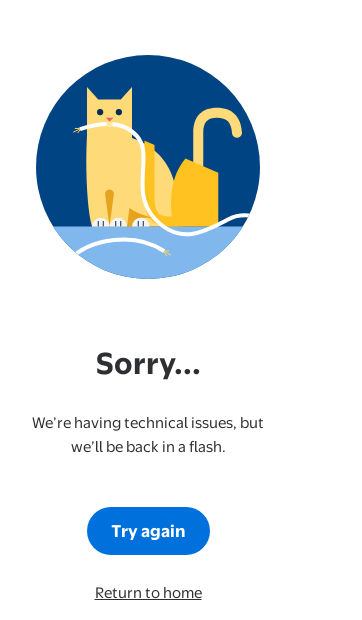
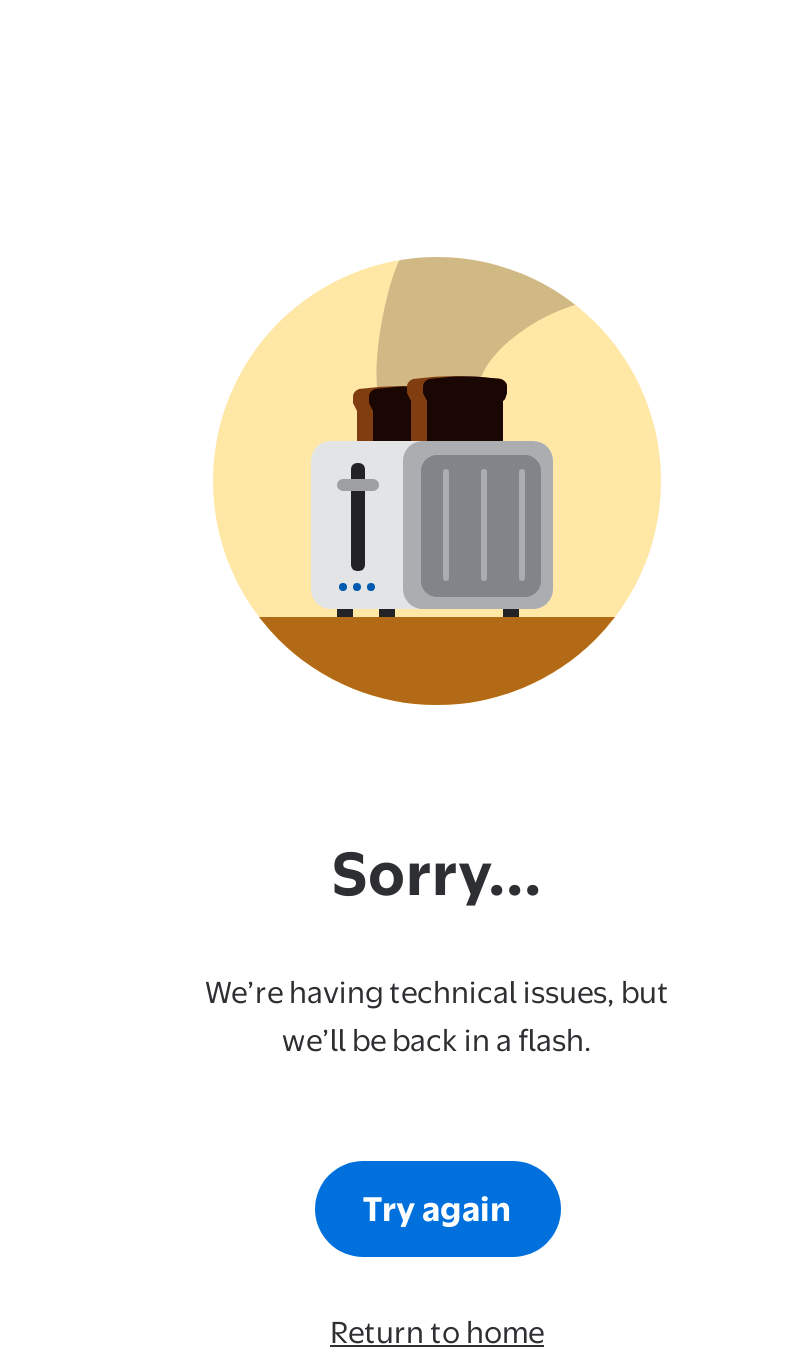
- [image]
+ [image]
